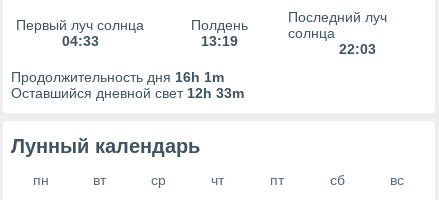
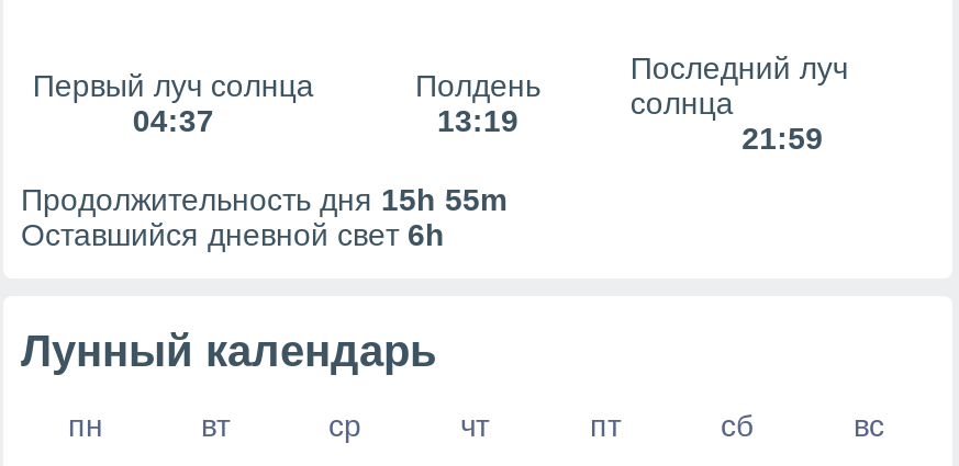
- 04:33
+ 04:37

- 22:03
+ 21:59

- Продолжительность дня 16h 1m
- Оставшийся дневной свет 12h 33m
+ Продолжительность дня 15h 55m
+ Оставшийся дневной свет 6h
